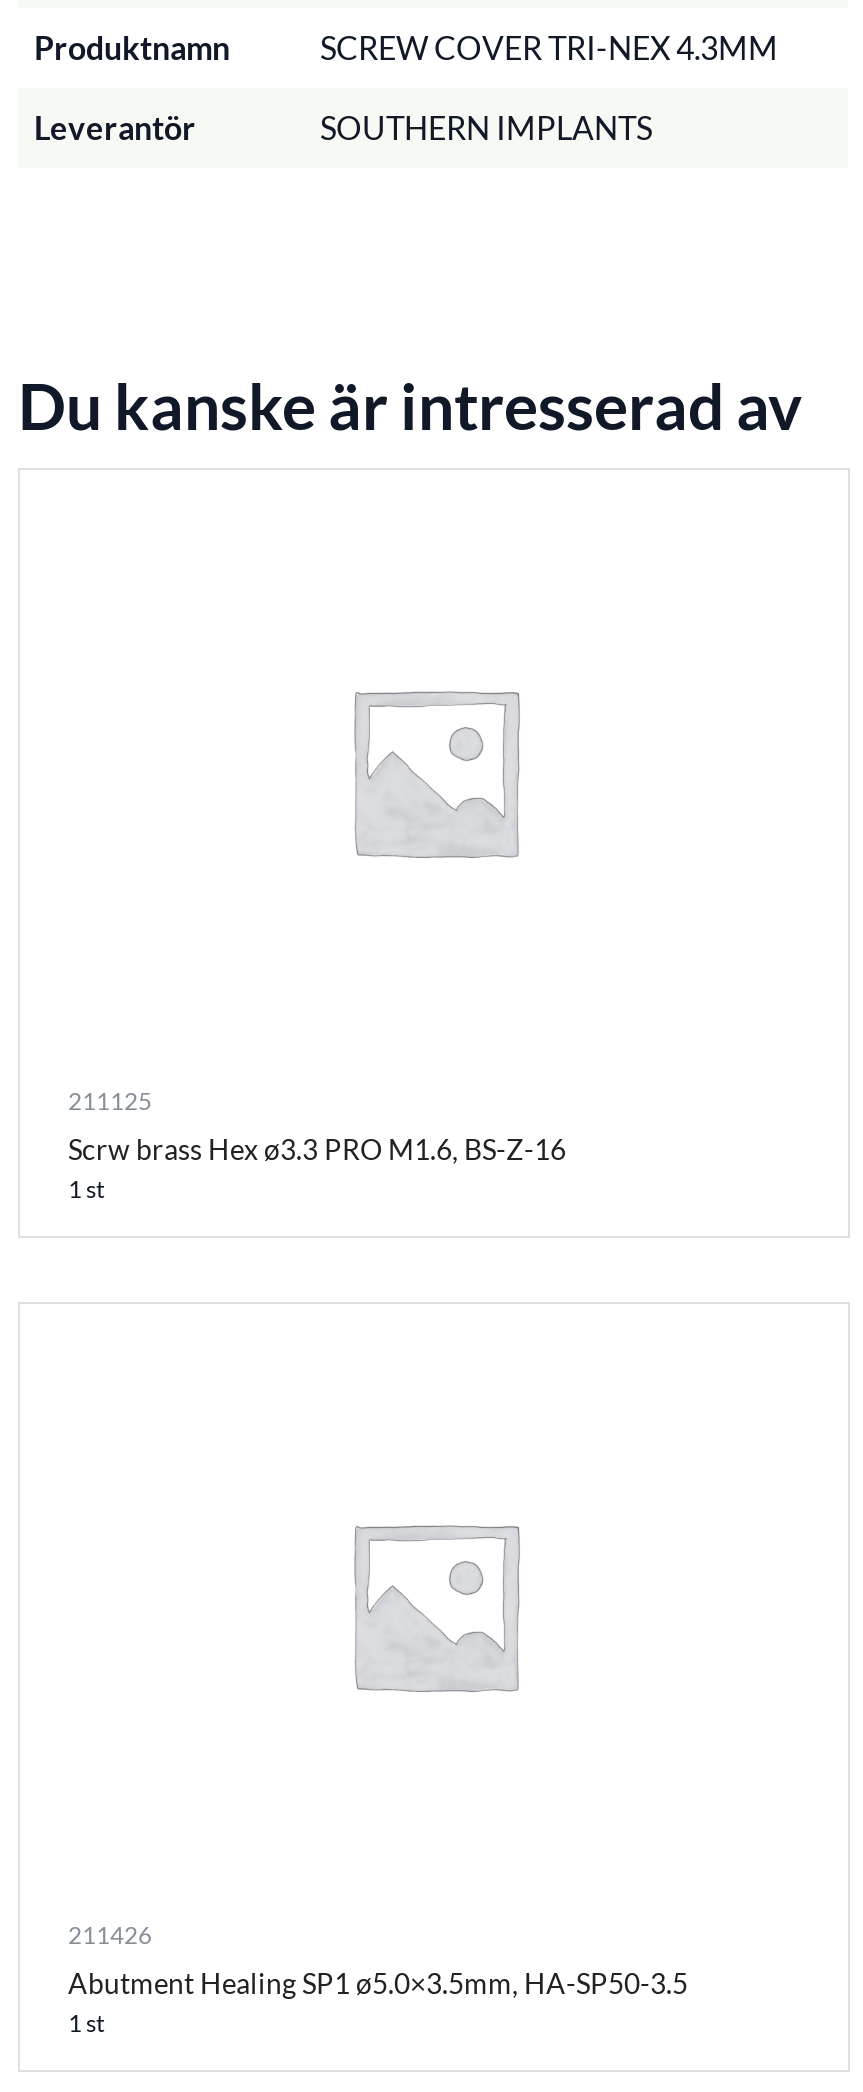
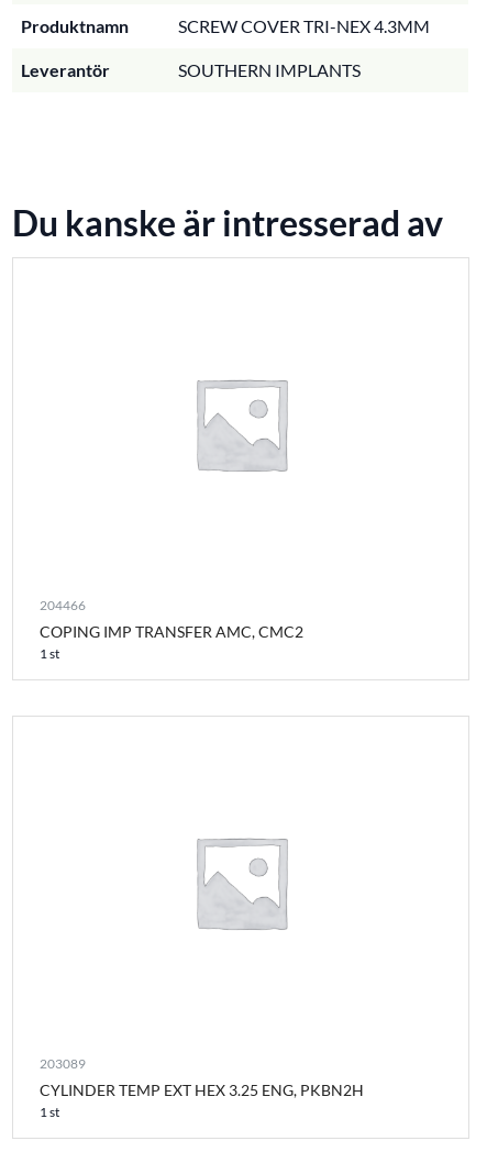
- 211125
+ 204466

- Scrw brass Hex ø3.3 PRO M1.6, BS-Z-16
+ COPING IMP TRANSFER AMC, CMC2

- 211426
+ 203089

- Abutment Healing SP1 ø5.0×3.5mm, HA-SP50-3.5
+ CYLINDER TEMP EXT HEX 3.25 ENG, PKBN2H
